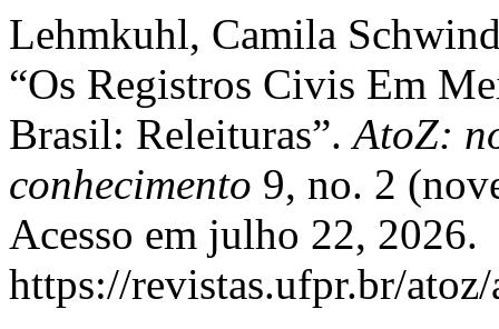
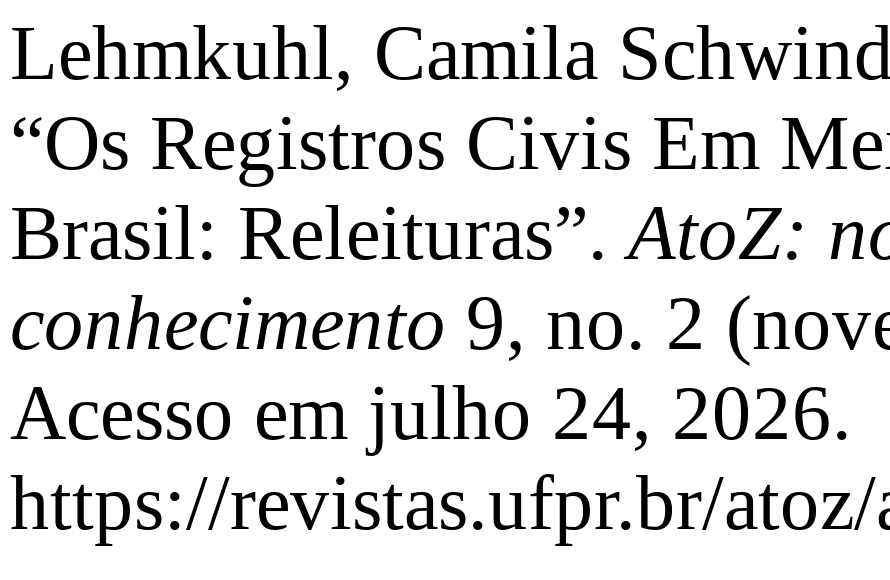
- Acesso em julho 22, 2026.
+ Acesso em julho 24, 2026.
